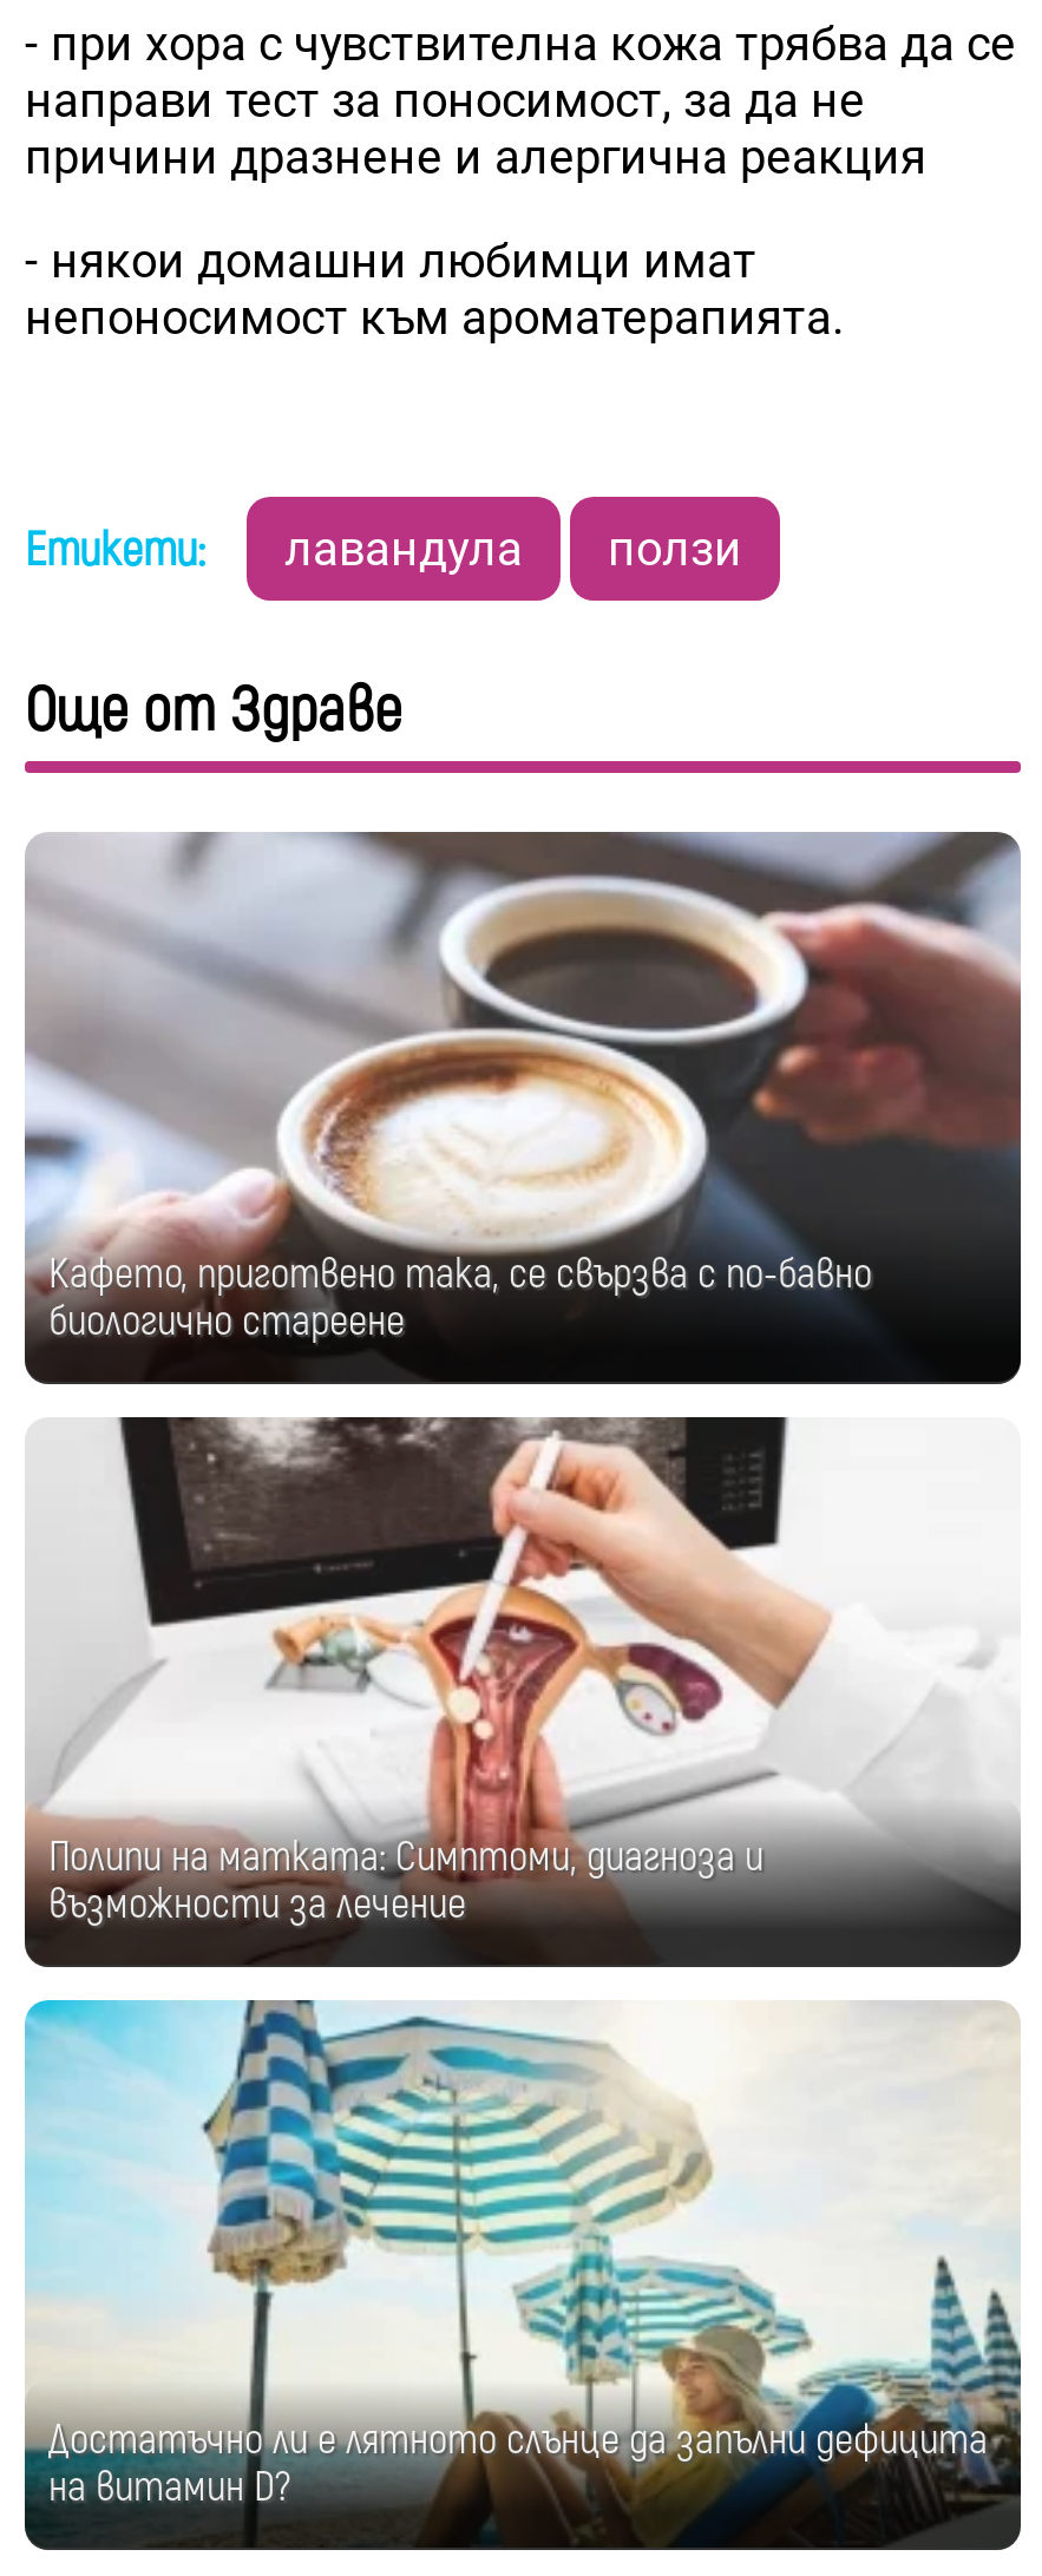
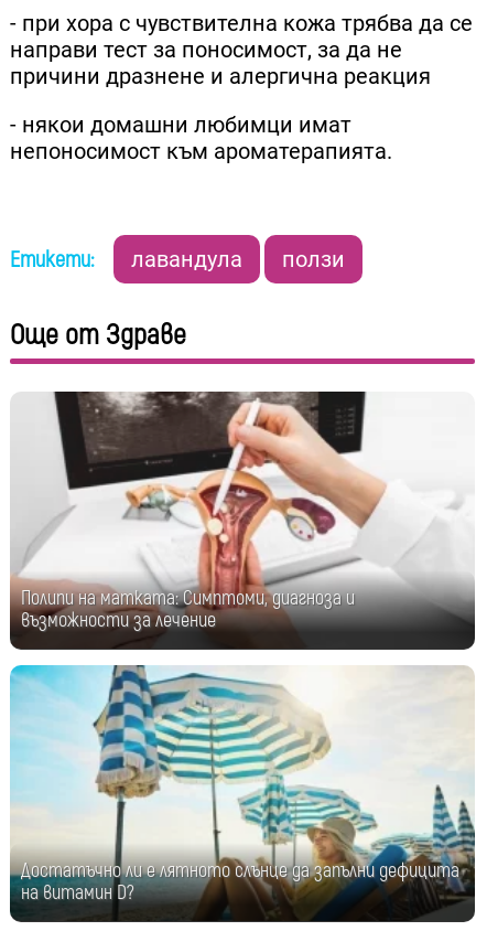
- [image]
- Кафето, приготвено така, се свързва с по-бавно
- биологично стареене
